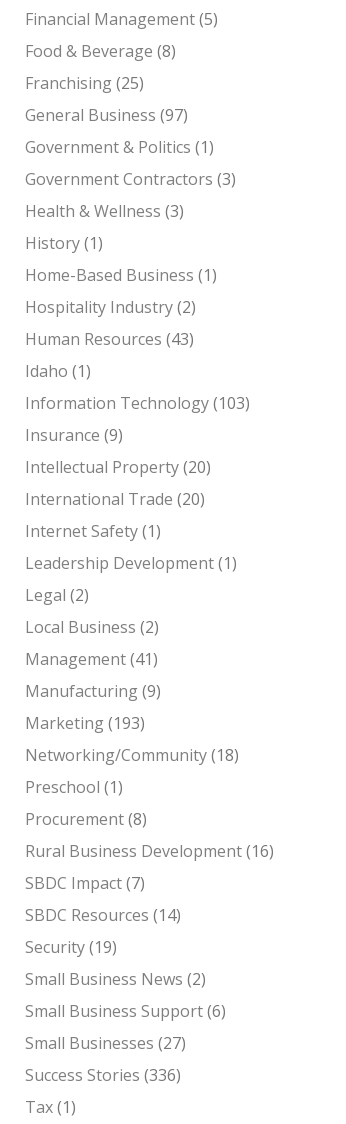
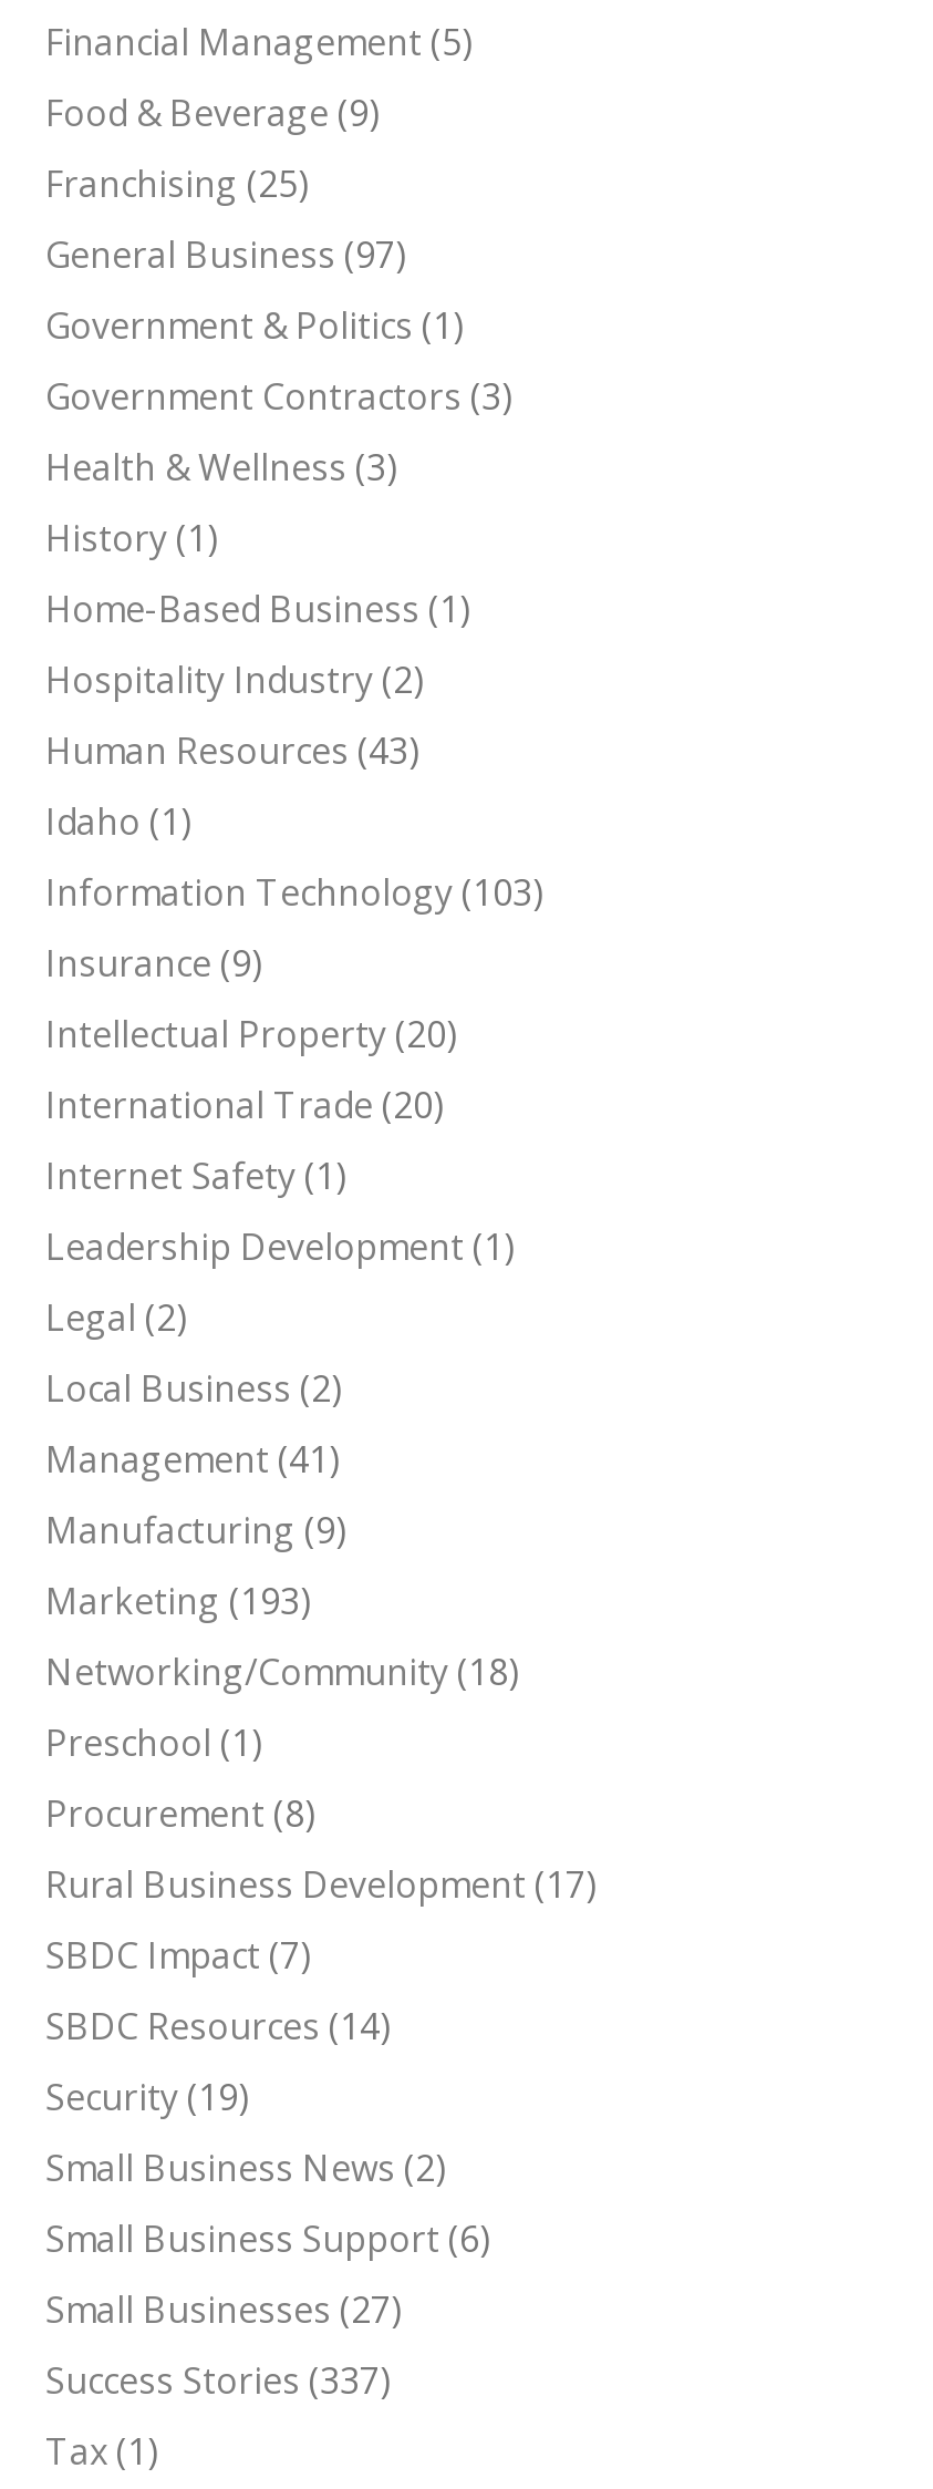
- Food & Beverage (8)
+ Food & Beverage (9)

- Rural Business Development (16)
+ Rural Business Development (17)

- Success Stories (336)
+ Success Stories (337)
